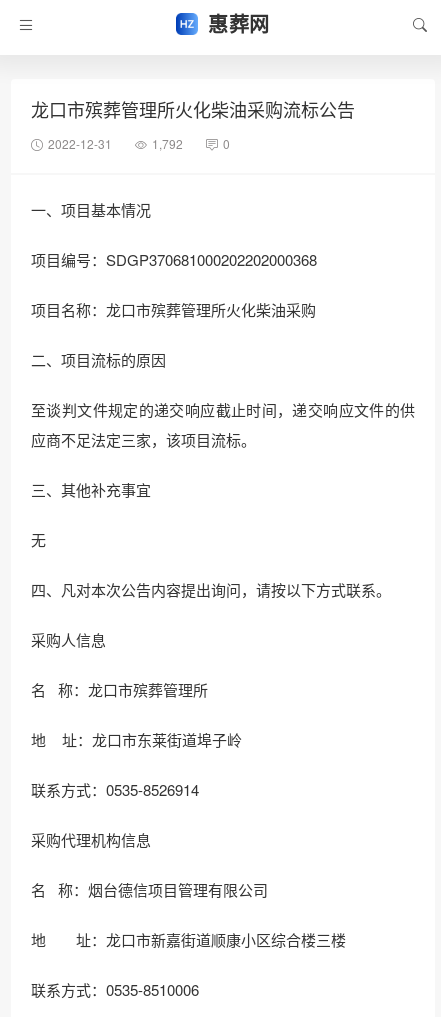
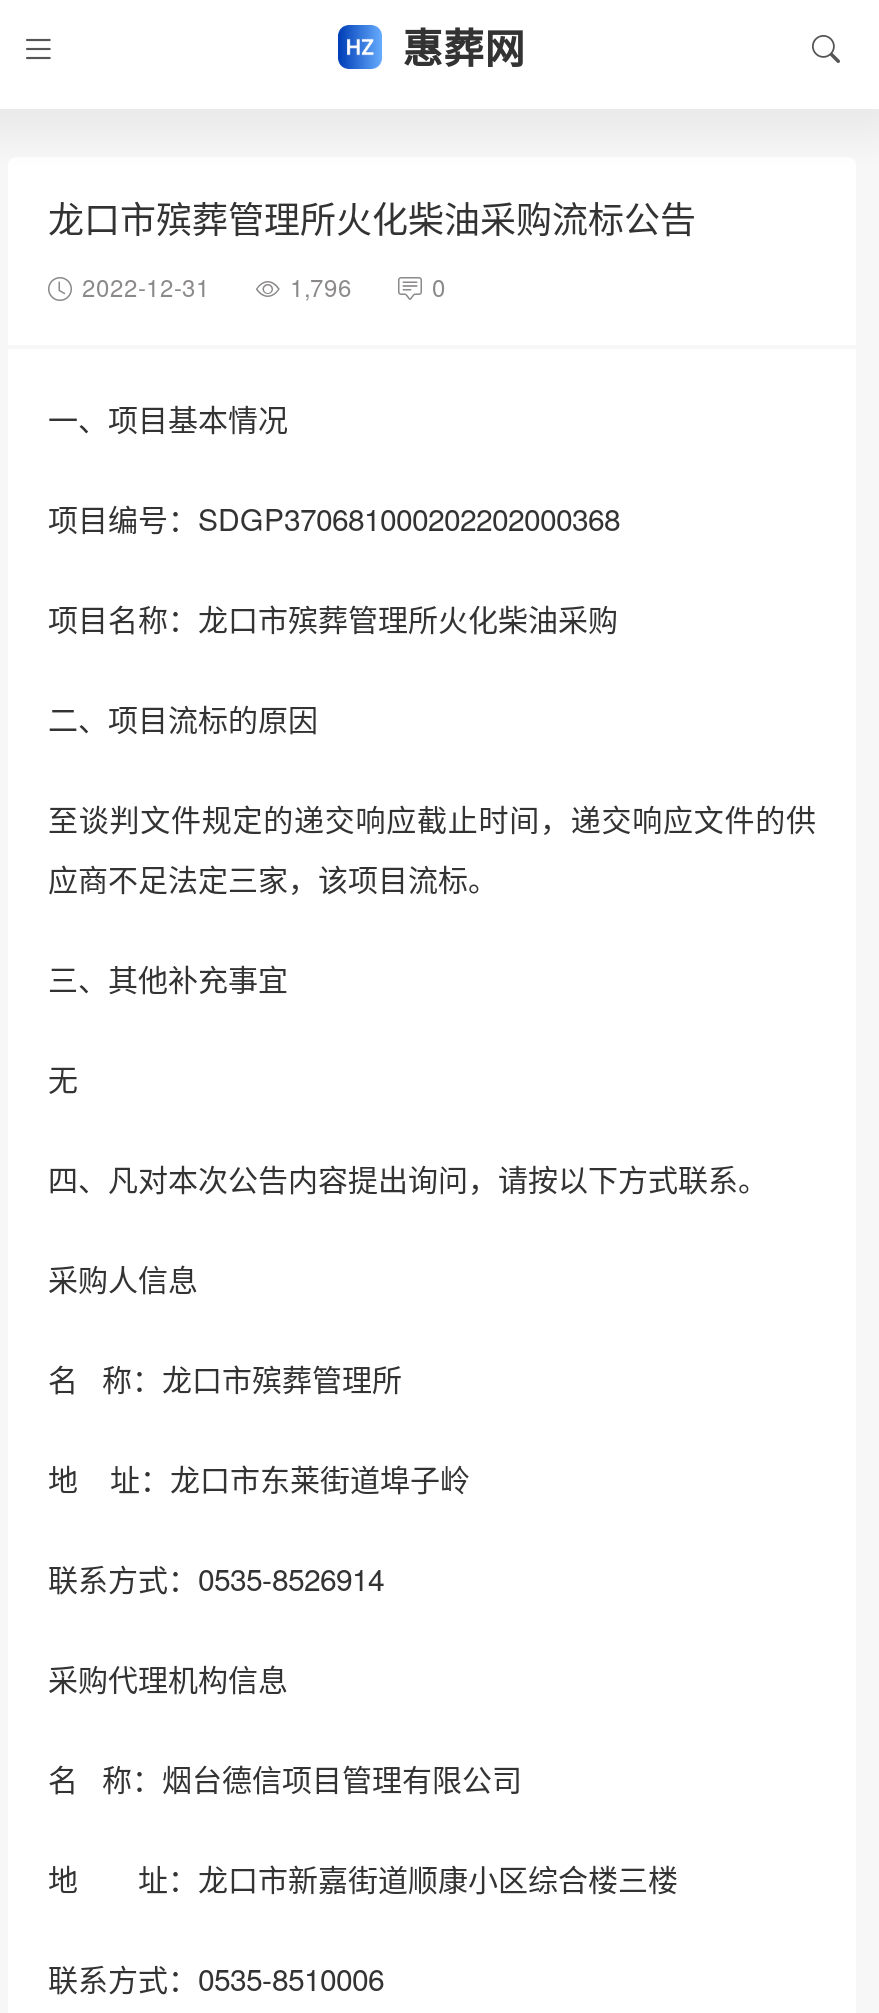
- 1,792
+ 1,796
